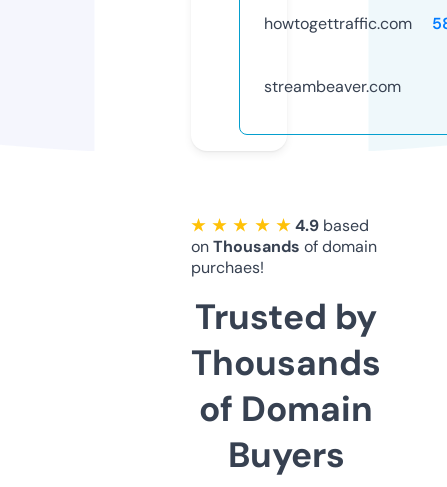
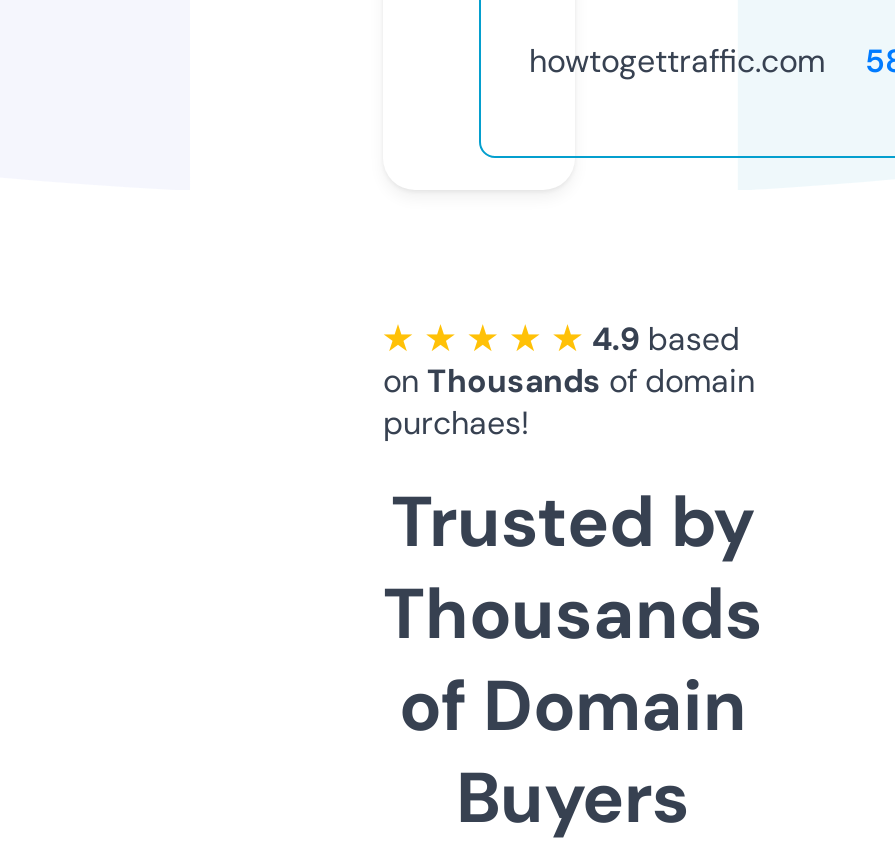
- streambeaver.com
